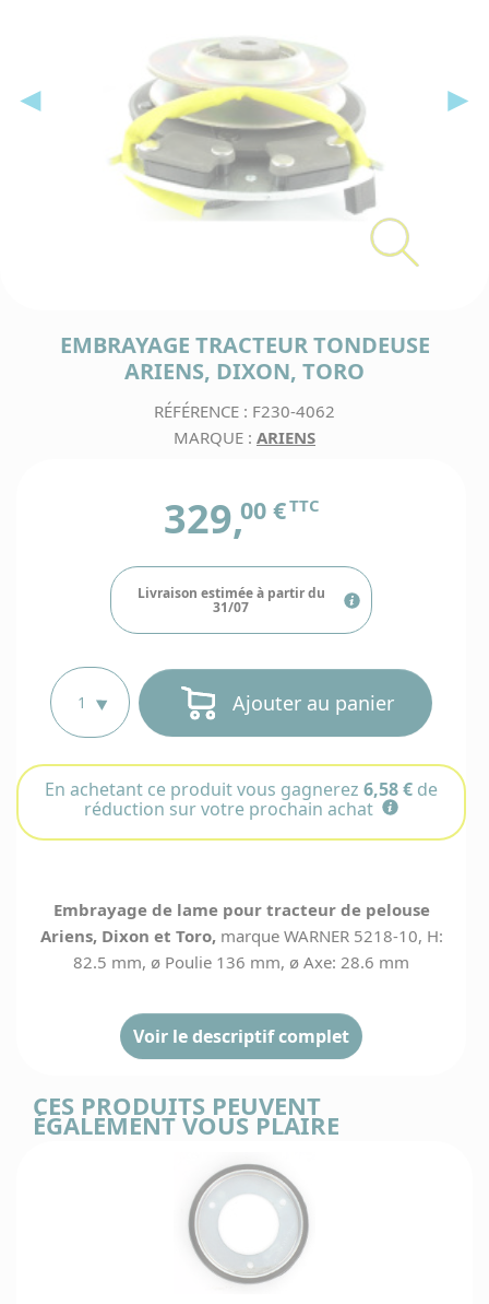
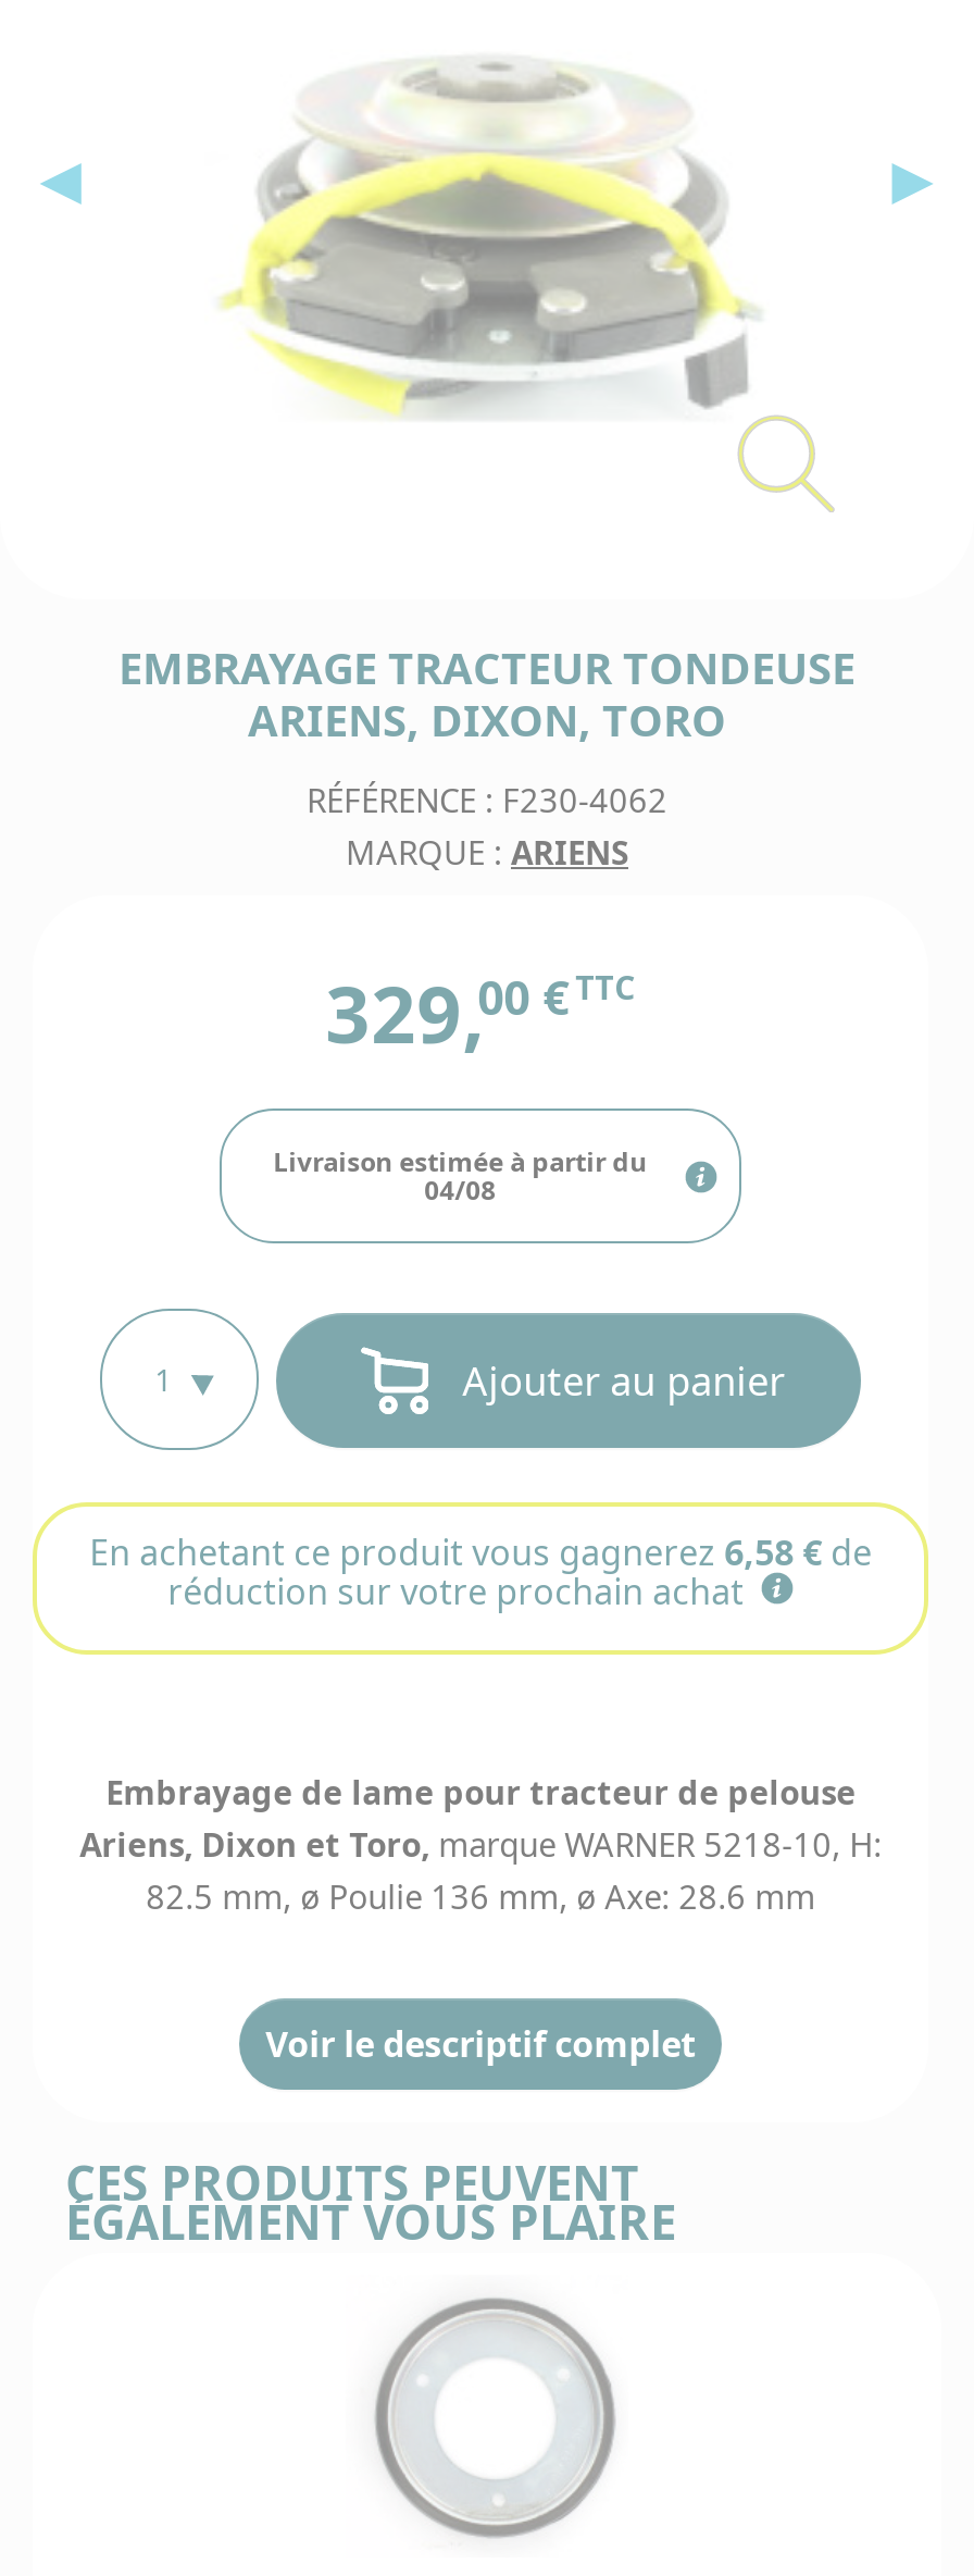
- 31/07
+ 04/08
